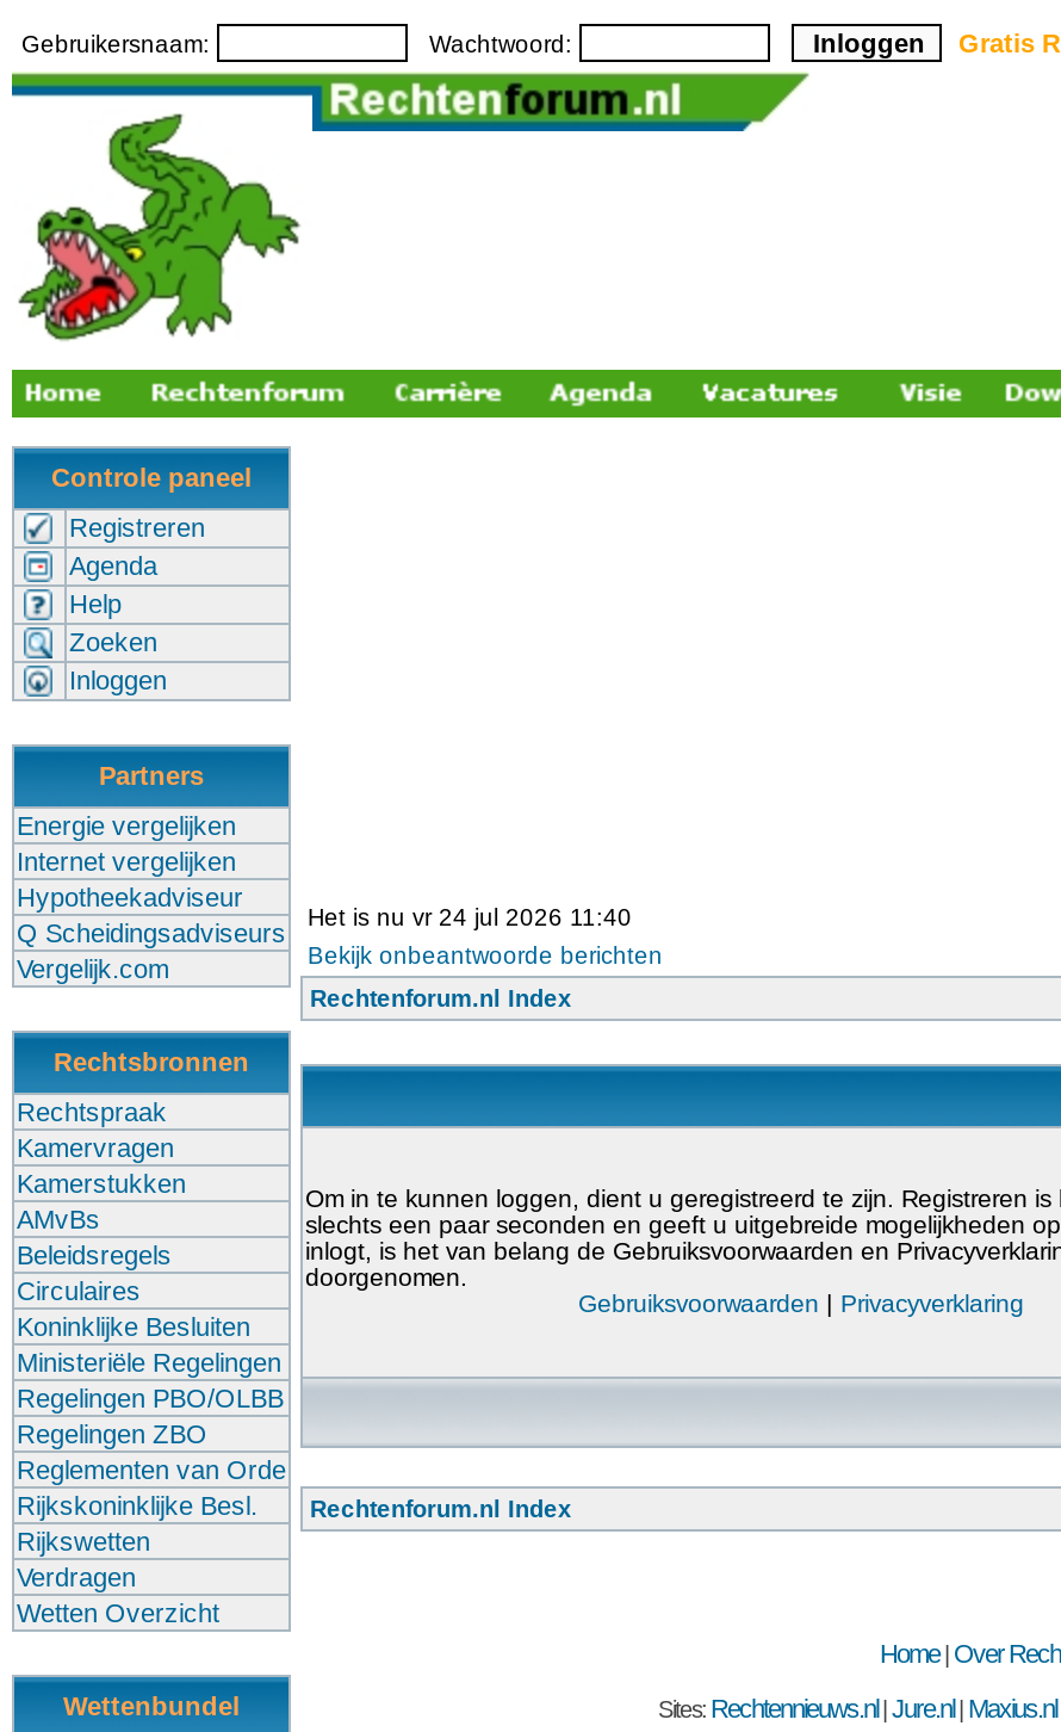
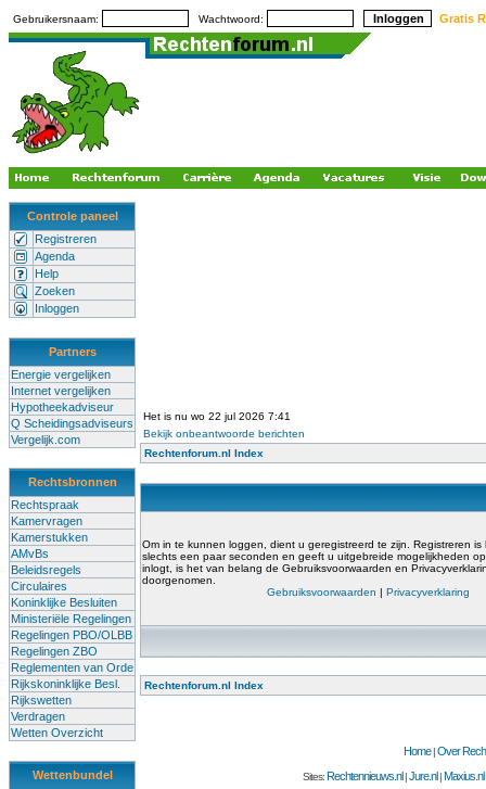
- Het is nu vr 24 jul 2026 11:40
+ Het is nu wo 22 jul 2026 7:41
